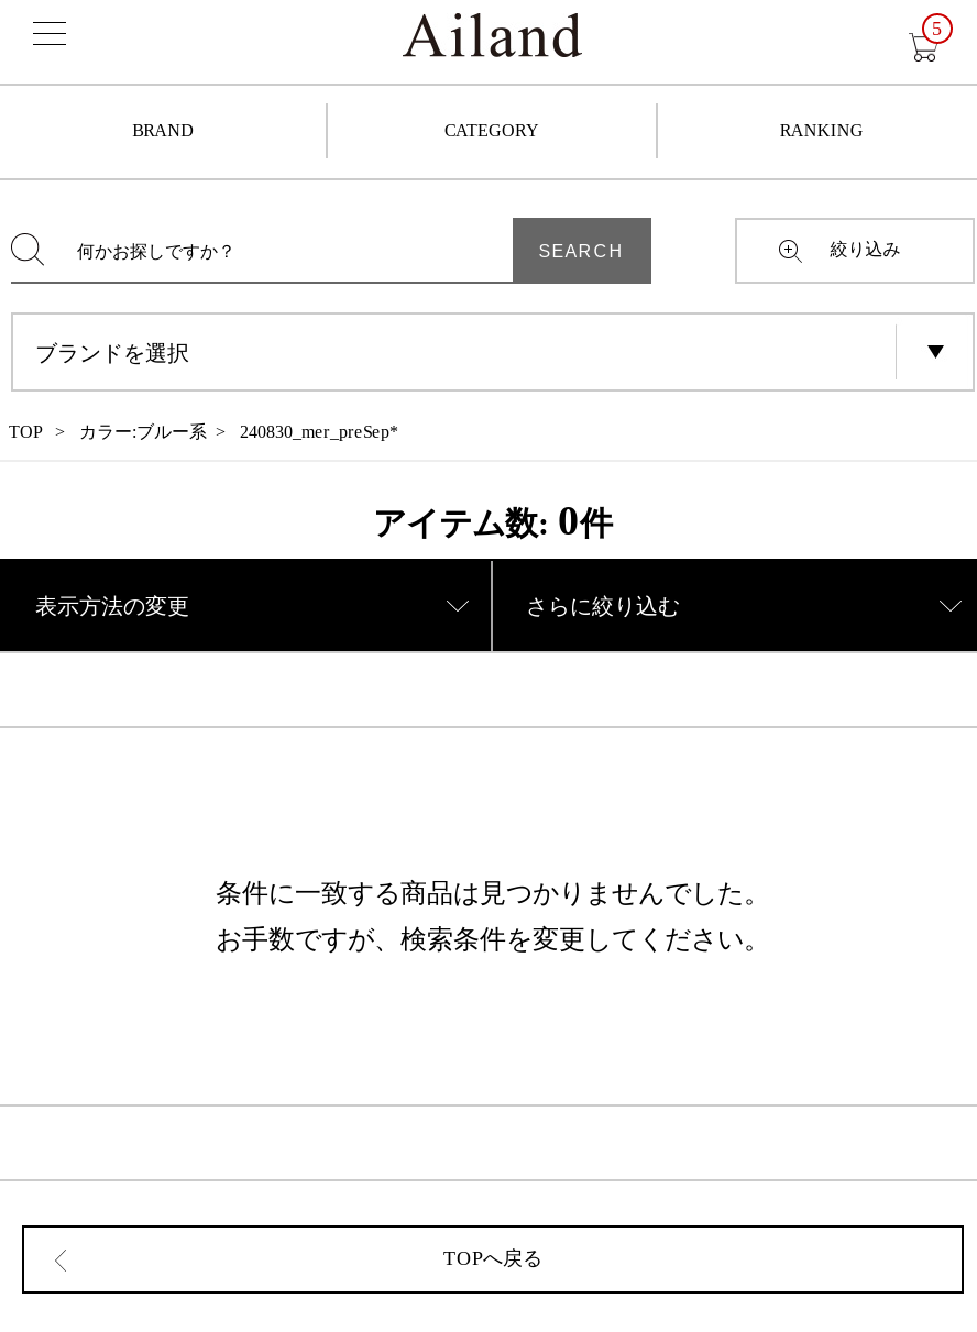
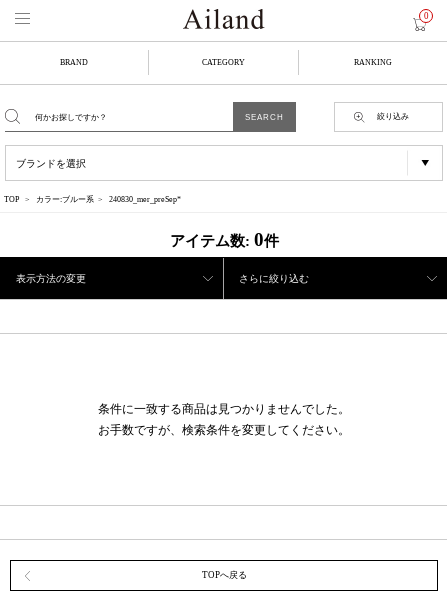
- 5
+ 0
